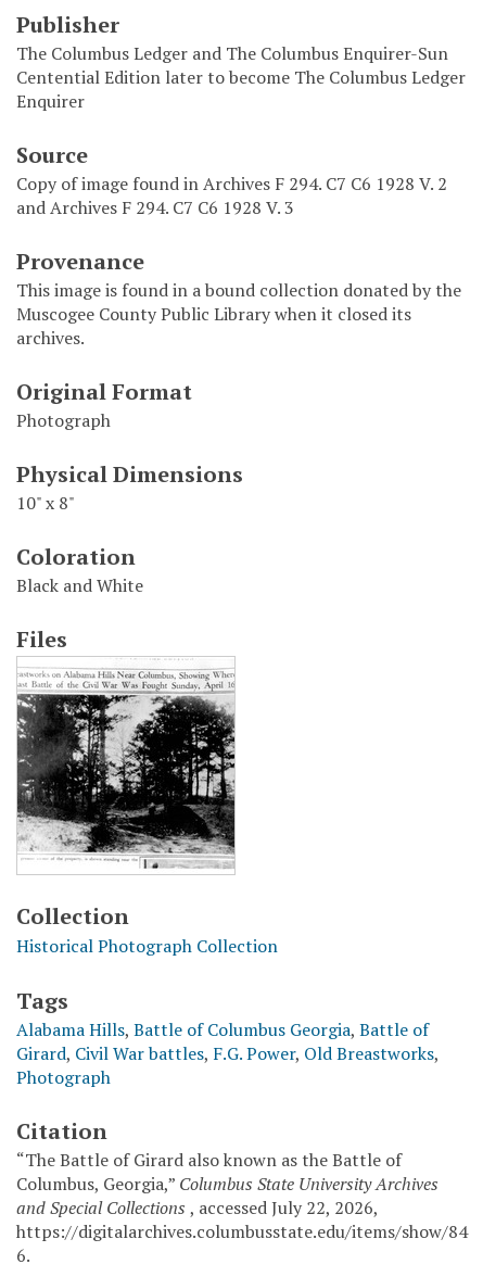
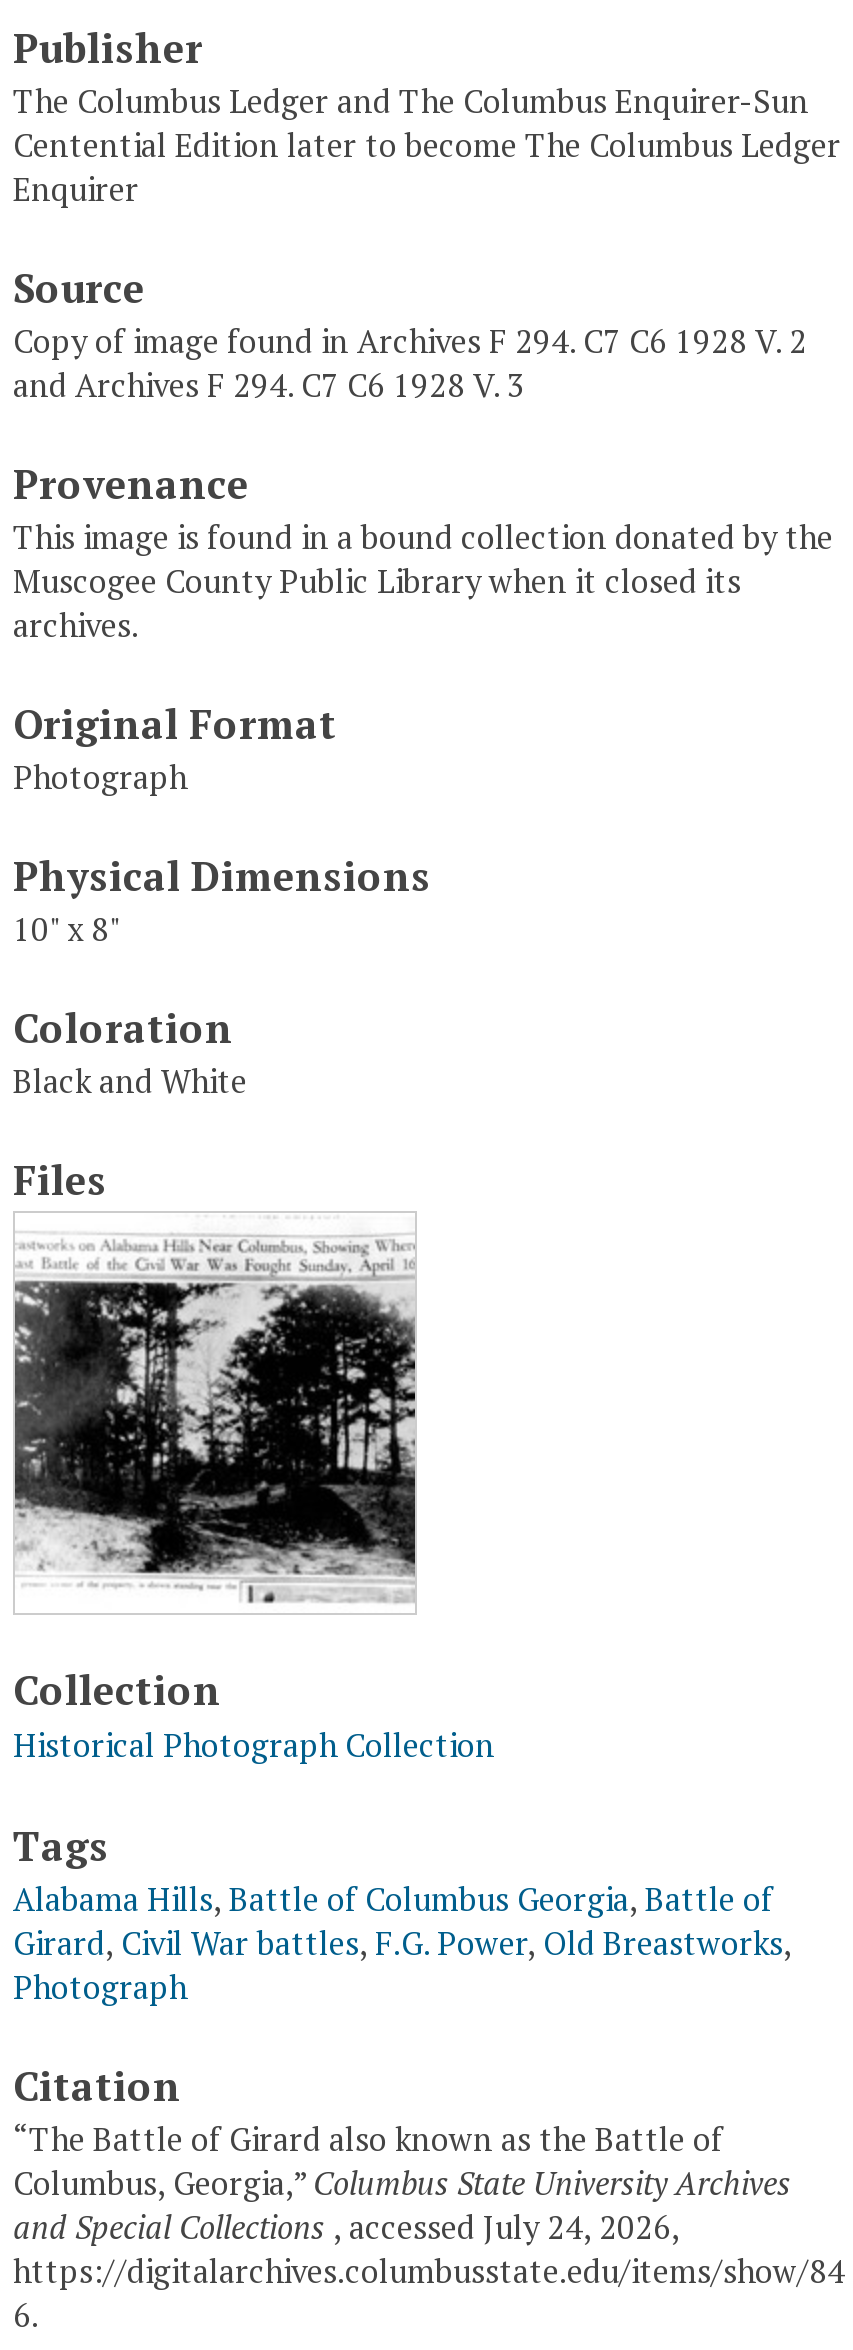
- and Special Collections, accessed July 22, 2026,
+ and Special Collections, accessed July 24, 2026,
